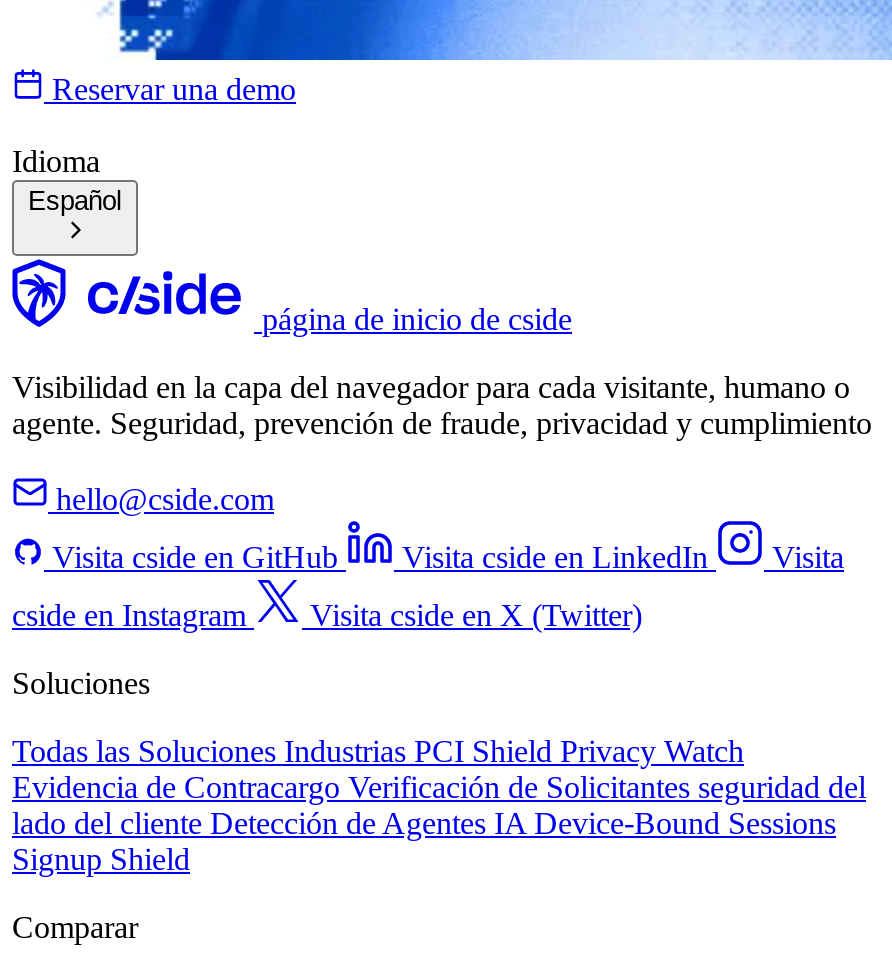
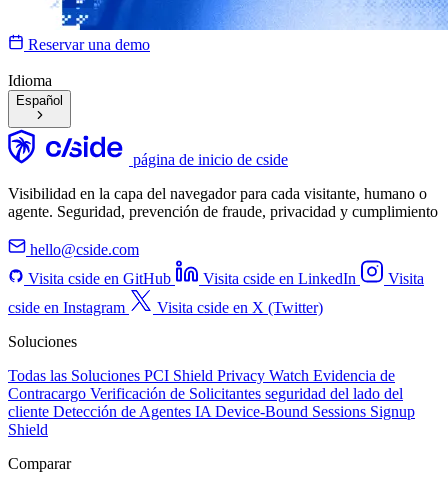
- Todas las Soluciones Industrias PCI Shield Privacy Watch
- Evidencia de Contracargo Verificación de Solicitantes seguridad del
- lado del cliente Detección de Agentes IA Device-Bound Sessions
- Signup Shield
+ Todas las Soluciones PCI Shield Privacy Watch Evidencia de
+ Contracargo Verificación de Solicitantes seguridad del lado del
+ cliente Detección de Agentes IA Device-Bound Sessions Signup
+ Shield
